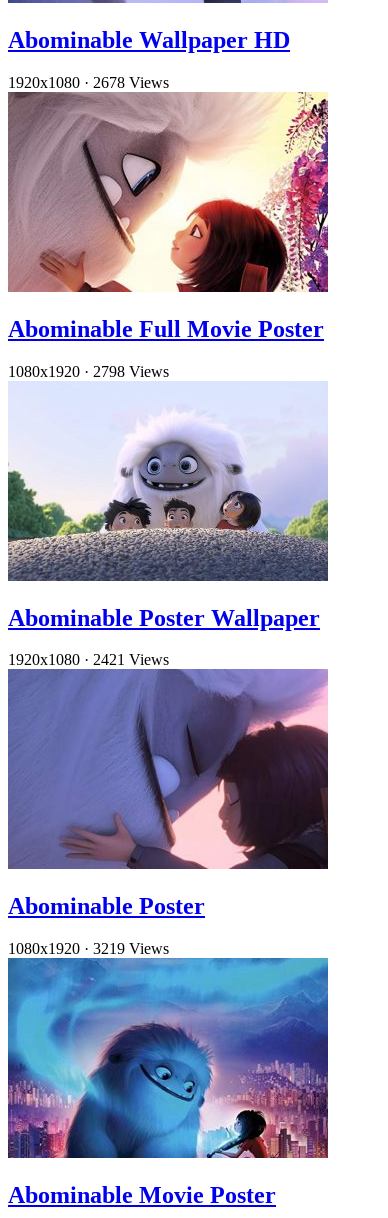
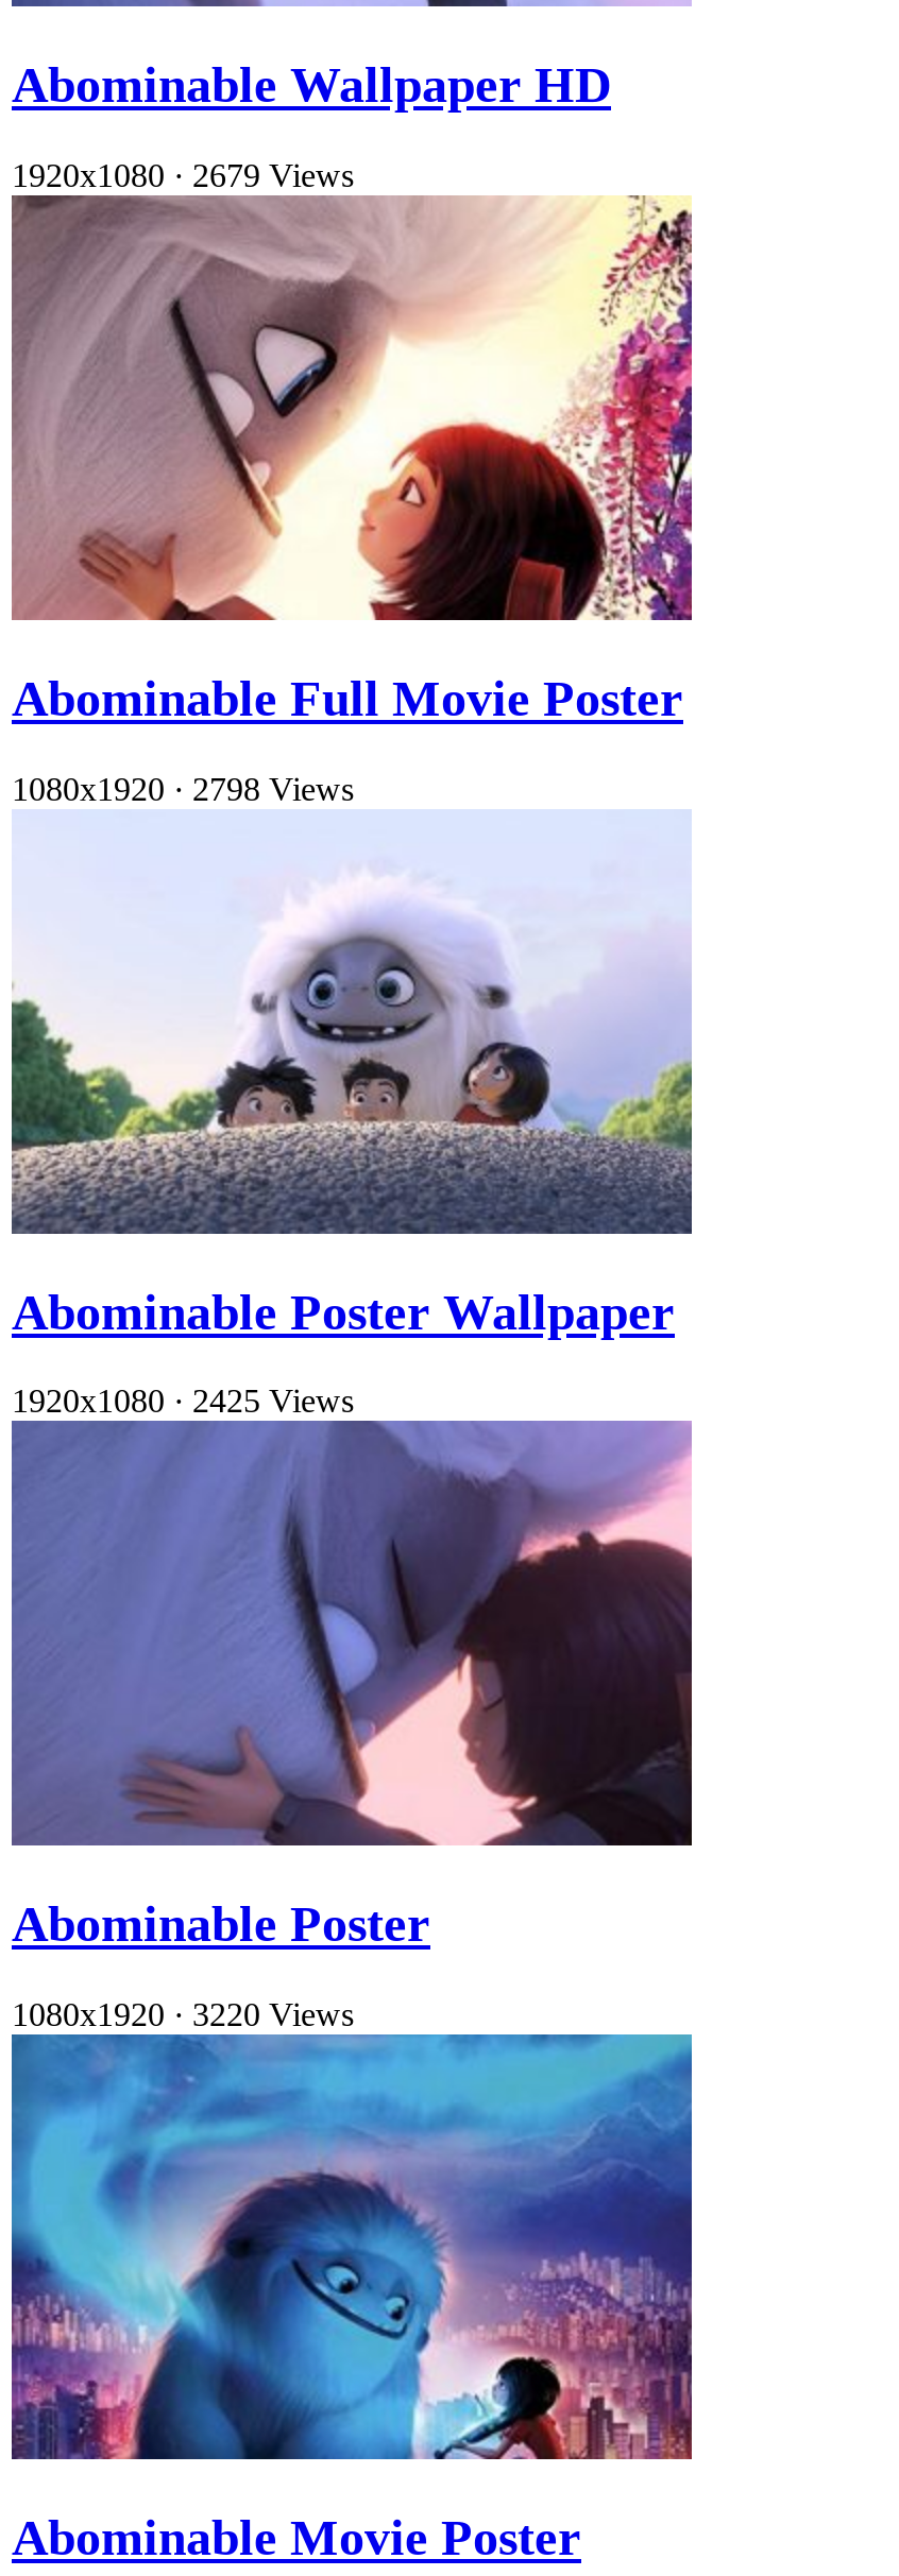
- 1920x1080 · 2678 Views
+ 1920x1080 · 2679 Views

- 1920x1080 · 2421 Views
+ 1920x1080 · 2425 Views

- 1080x1920 · 3219 Views
+ 1080x1920 · 3220 Views
